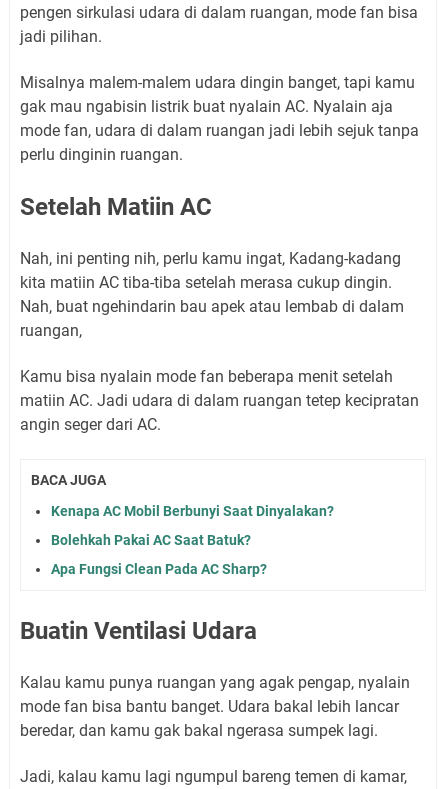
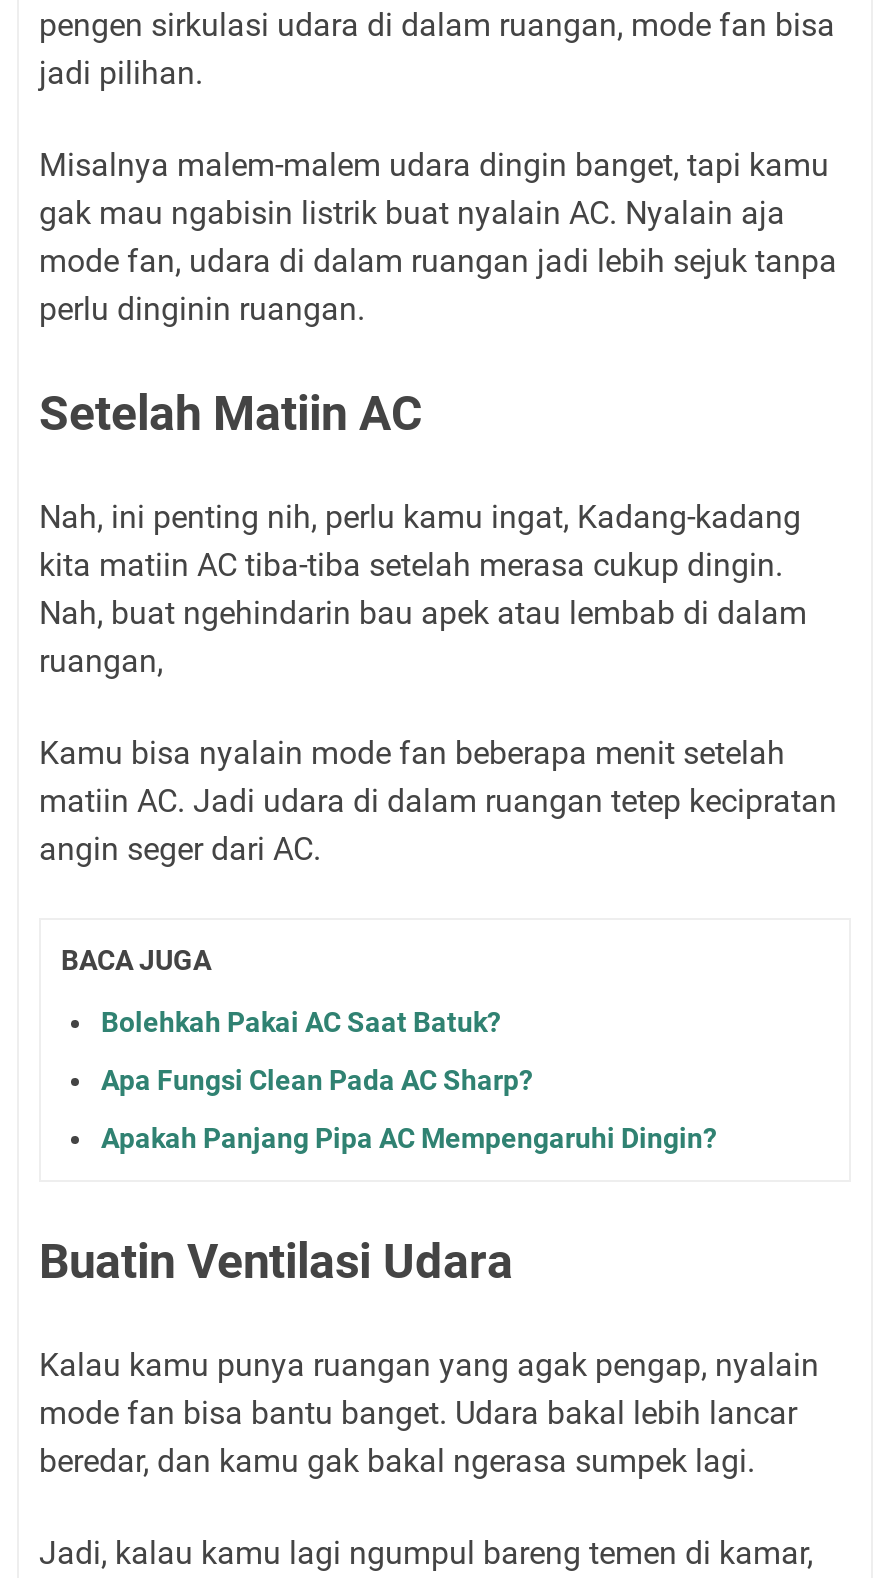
- Kenapa AC Mobil Berbunyi Saat Dinyalakan?

moved up: Bolehkah Pakai AC Saat Batuk? | Apa Fungsi Clean Pada AC Sharp?

+ Apakah Panjang Pipa AC Mempengaruhi Dingin?
